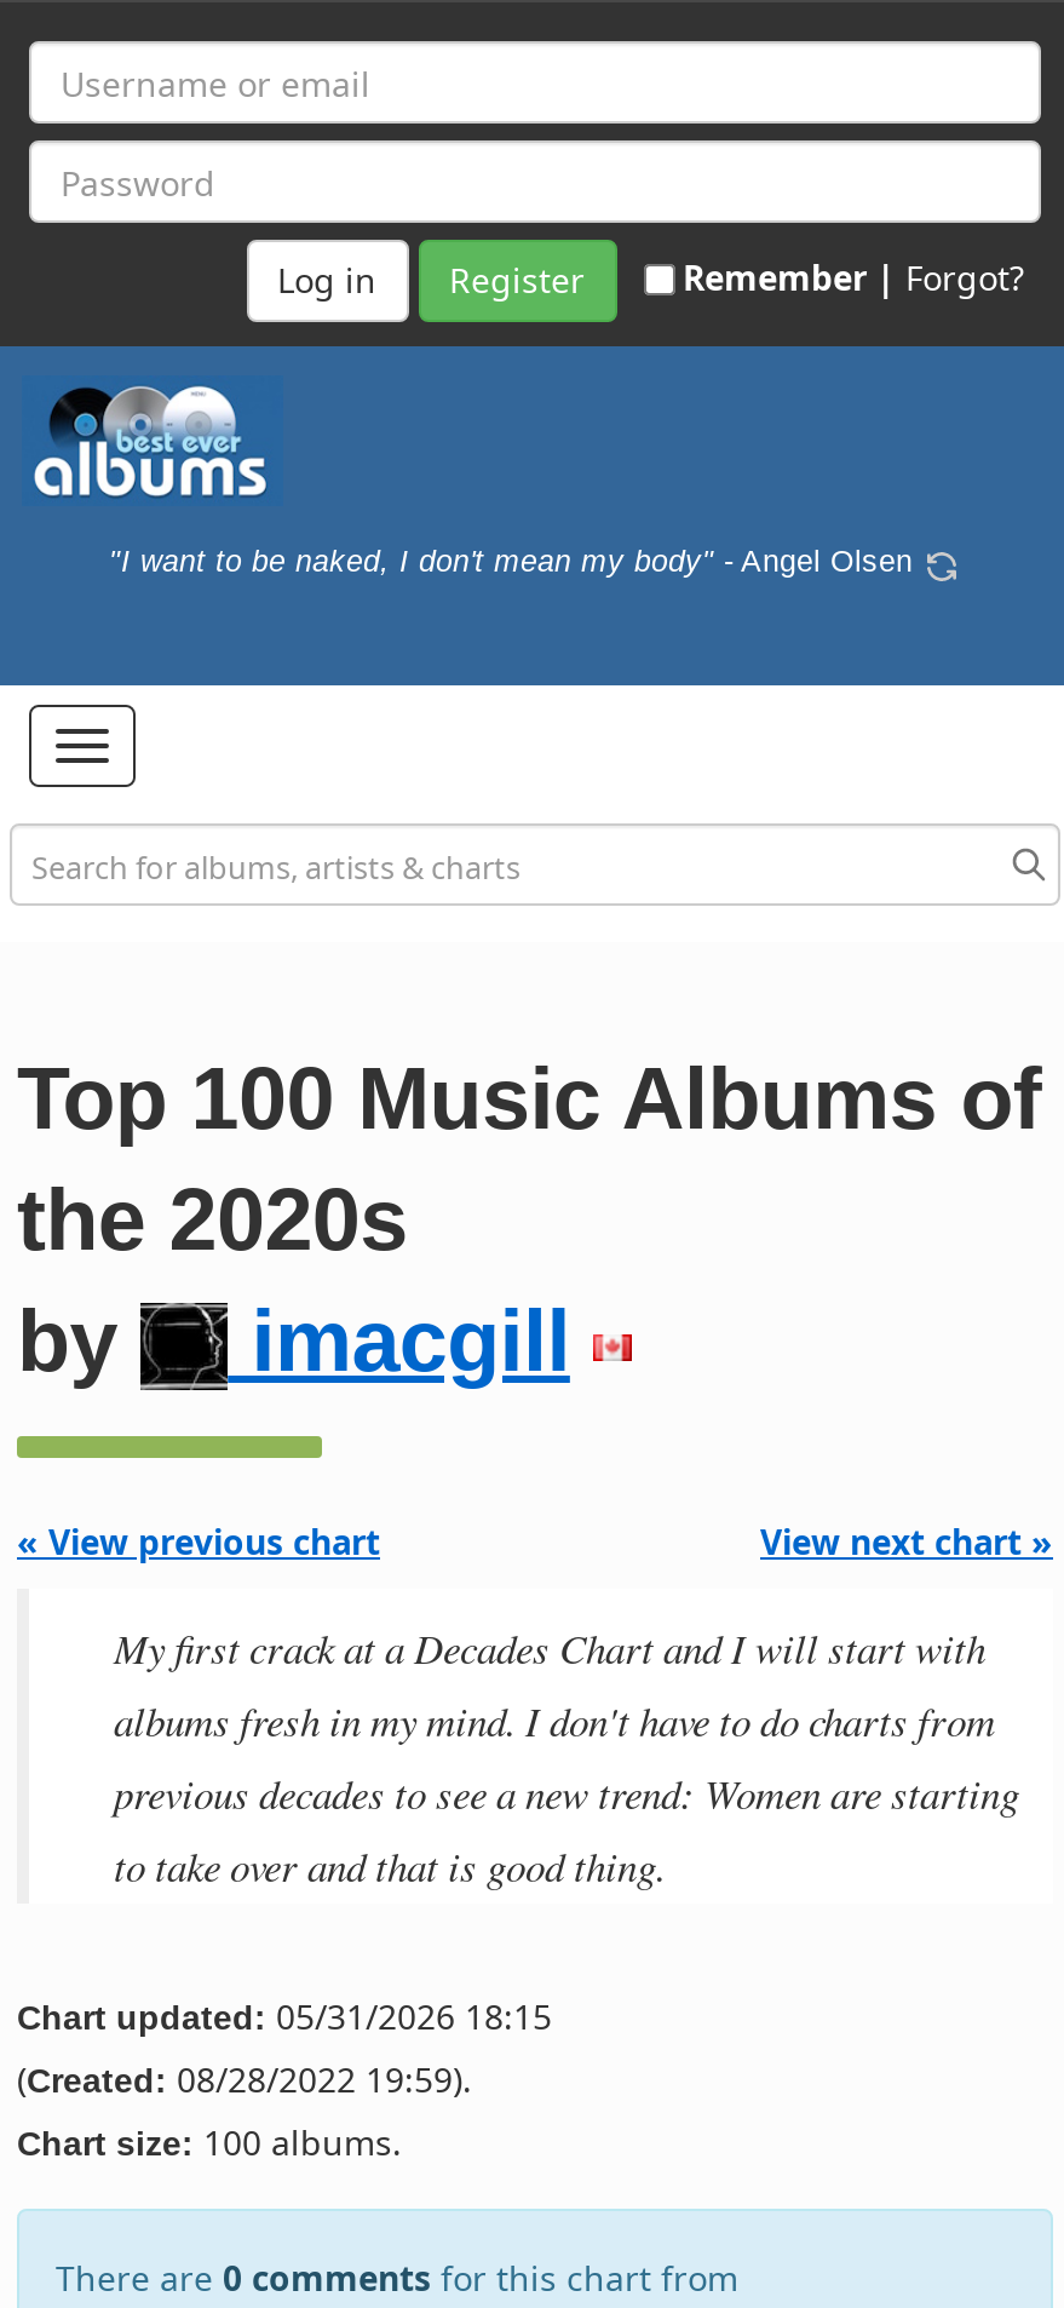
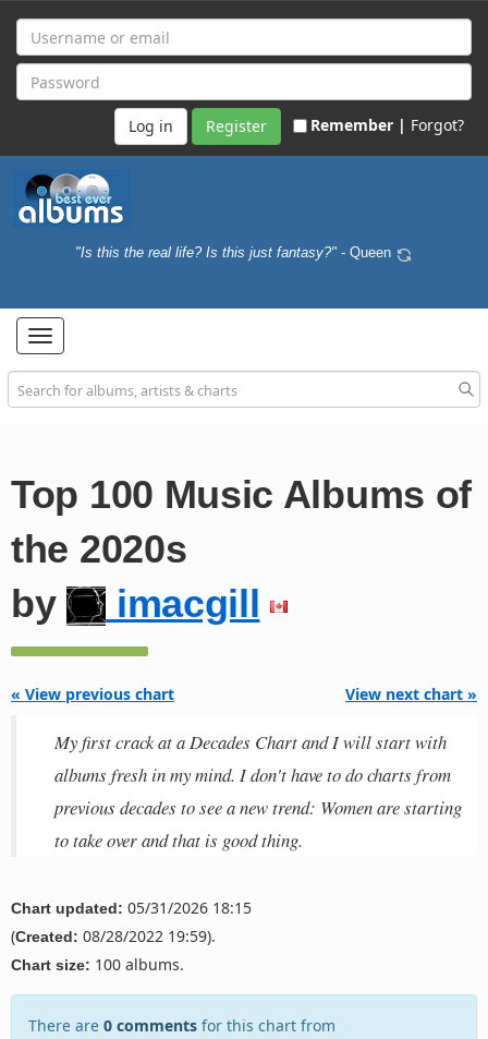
- "I want to be naked, I don't mean my body" - Angel Olsen
+ "Is this the real life? Is this just fantasy?" - Queen
